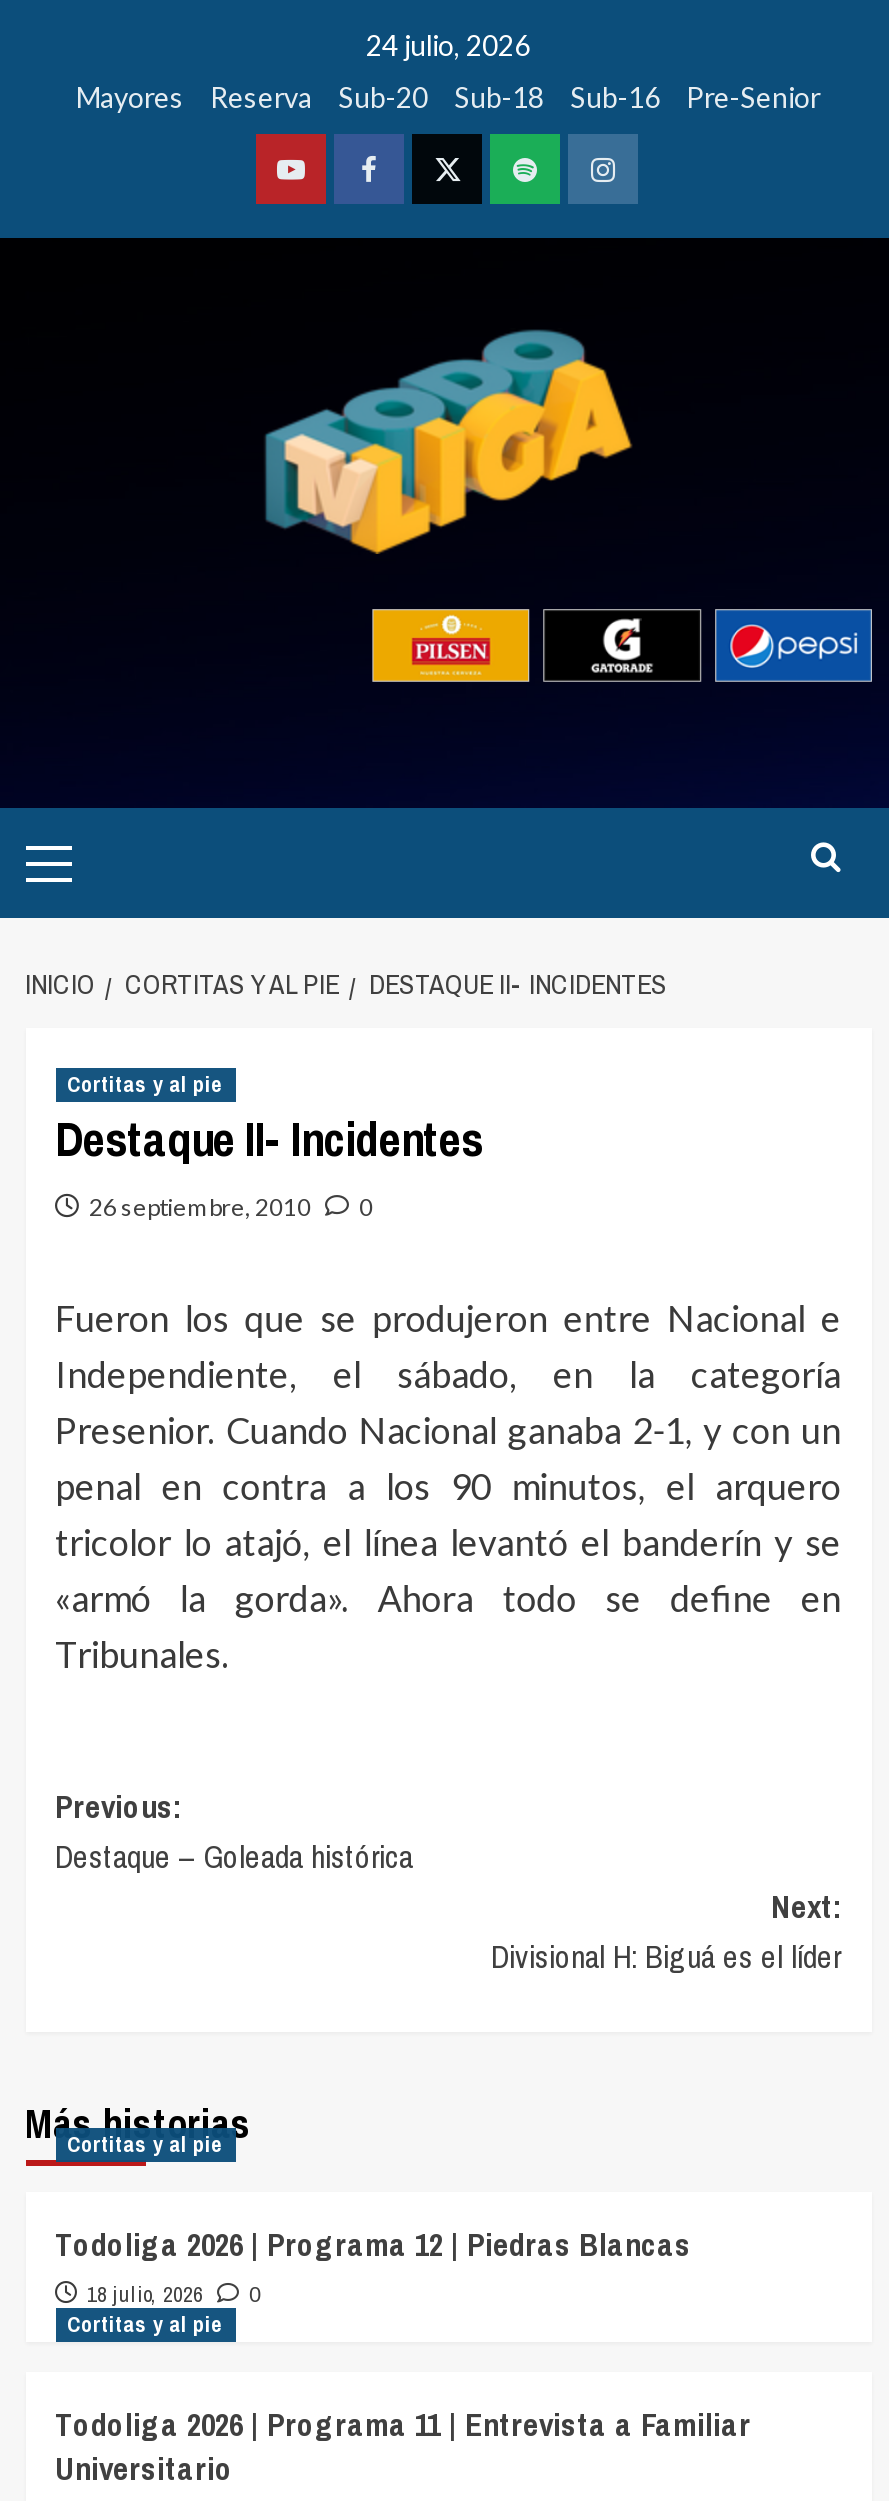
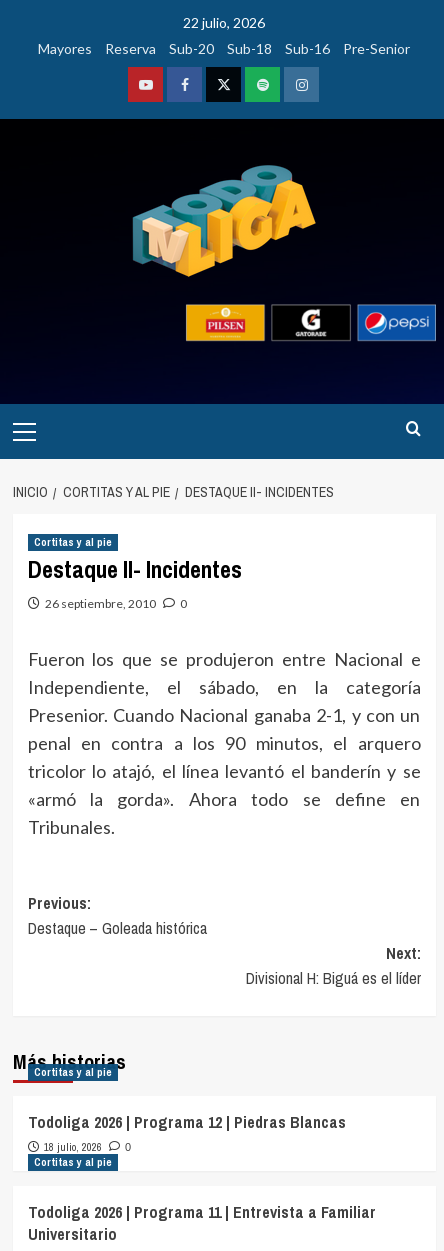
- 24 julio, 2026
+ 22 julio, 2026
